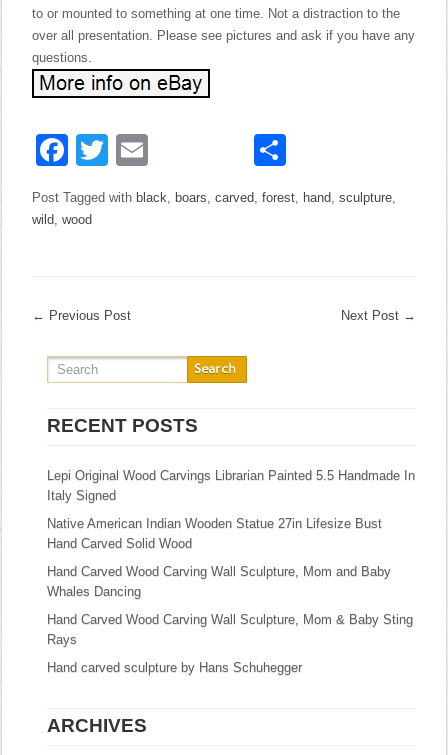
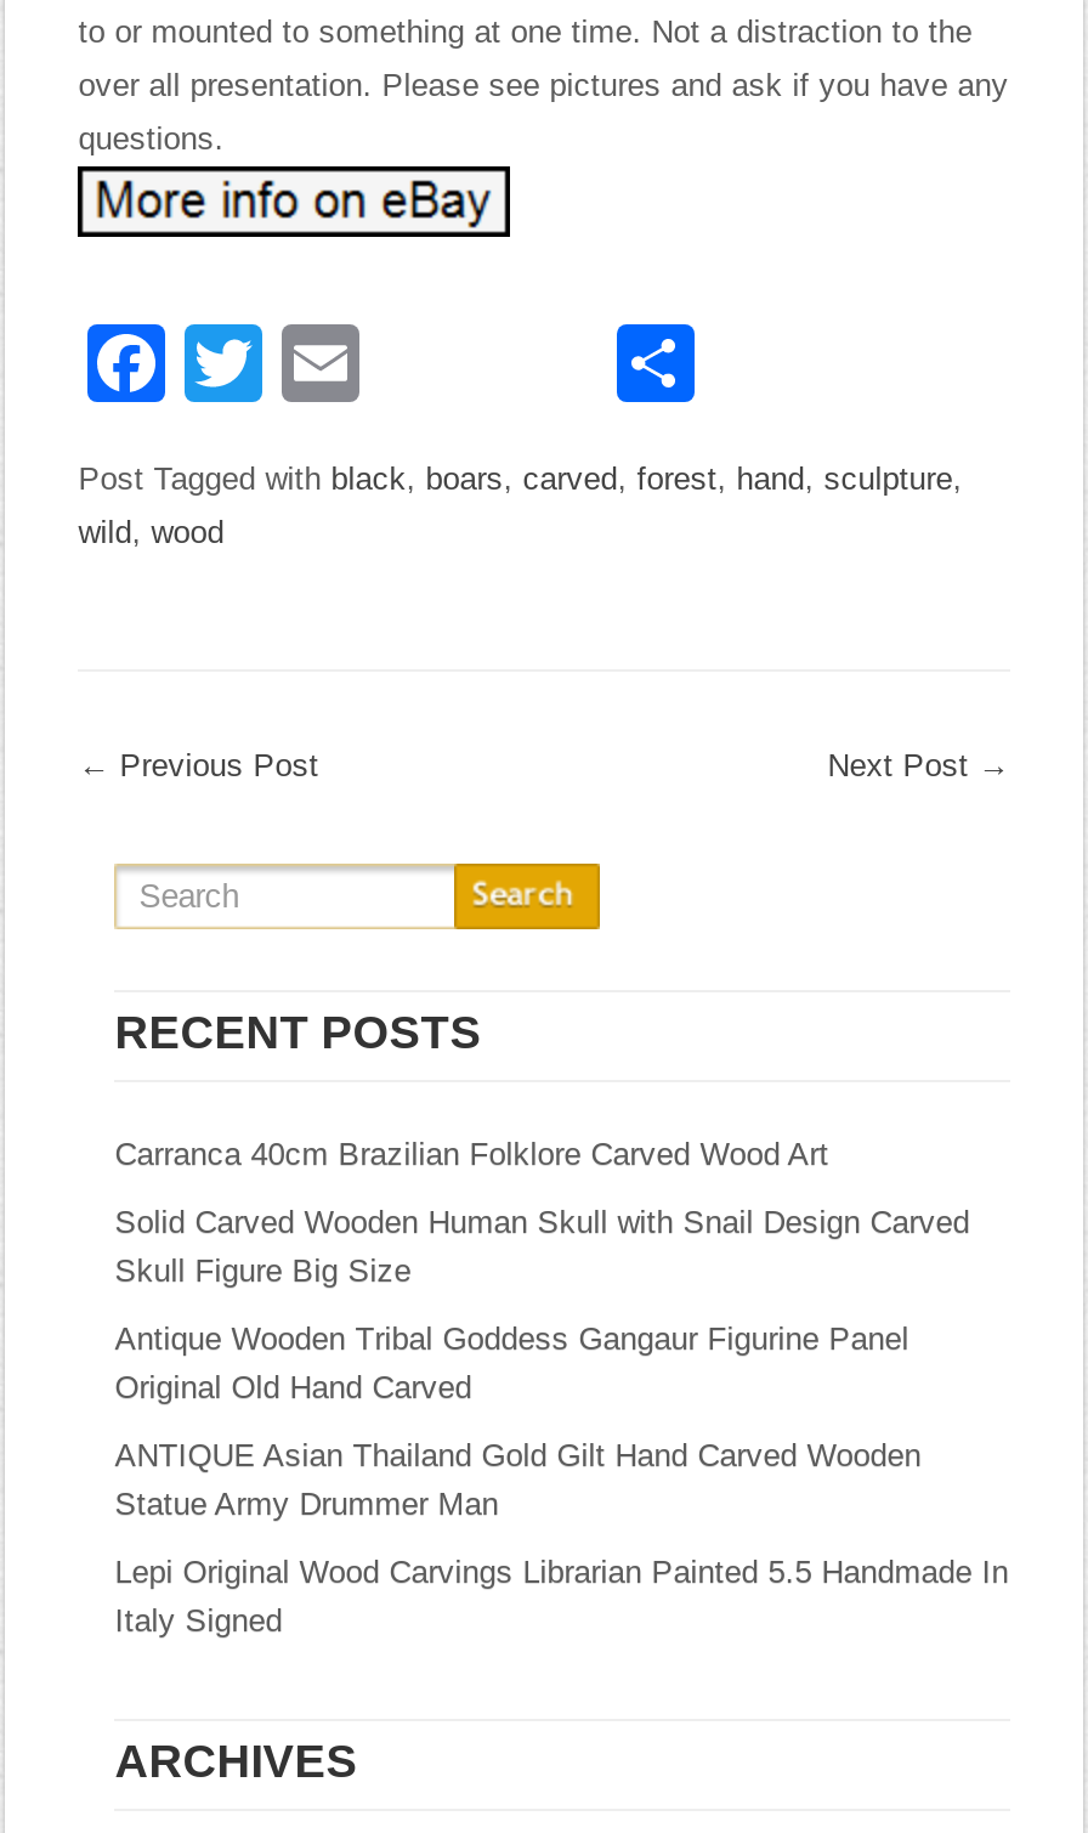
+ Carranca 40cm Brazilian Folklore Carved Wood Art
+ Solid Carved Wooden Human Skull with Snail Design Carved
+ Skull Figure Big Size
+ Antique Wooden Tribal Goddess Gangaur Figurine Panel
+ Original Old Hand Carved
+ ANTIQUE Asian Thailand Gold Gilt Hand Carved Wooden
+ Statue Army Drummer Man

moved down: Lepi Original Wood Carvings Librarian Painted 5.5 Handmade In | Italy Signed

- Native American Indian Wooden Statue 27in Lifesize Bust
- Hand Carved Solid Wood
- Hand Carved Wood Carving Wall Sculpture, Mom and Baby
- Whales Dancing
- Hand Carved Wood Carving Wall Sculpture, Mom & Baby Sting
- Rays
- Hand carved sculpture by Hans Schuhegger
